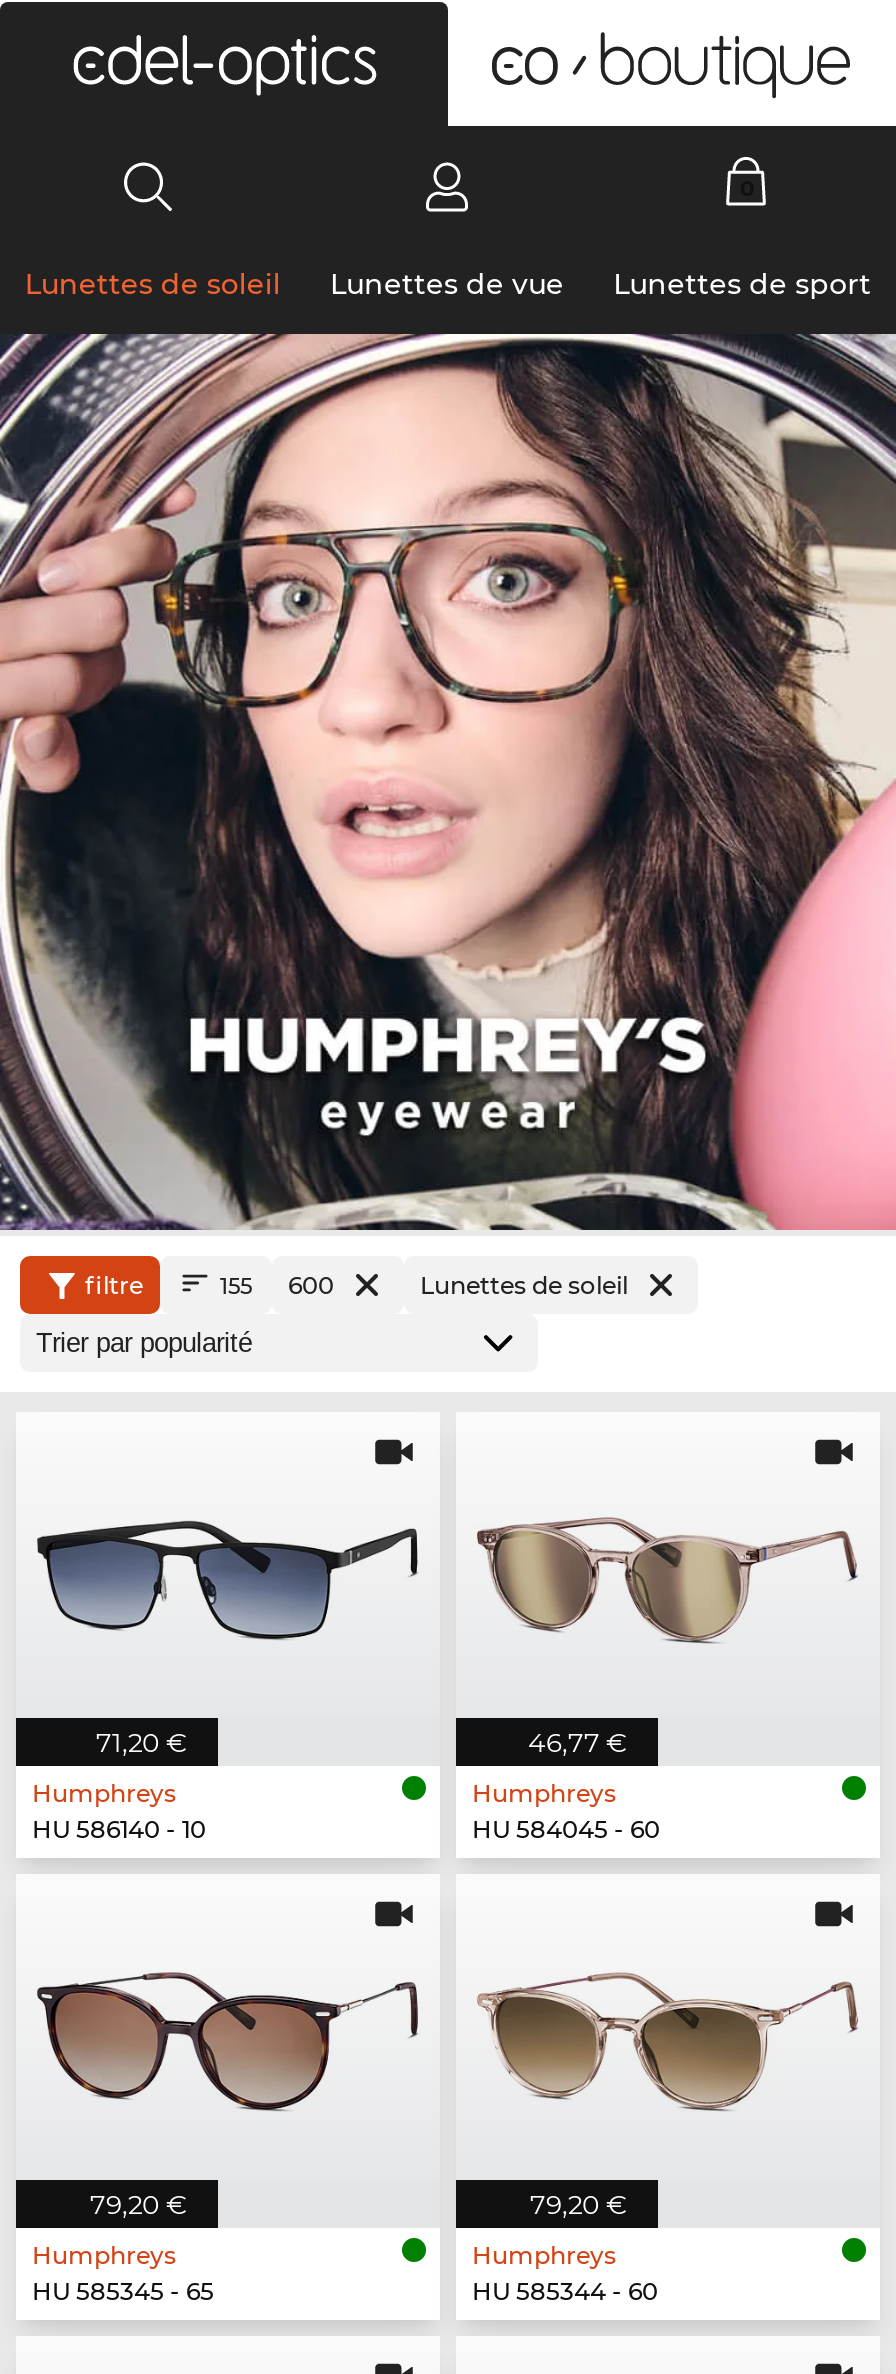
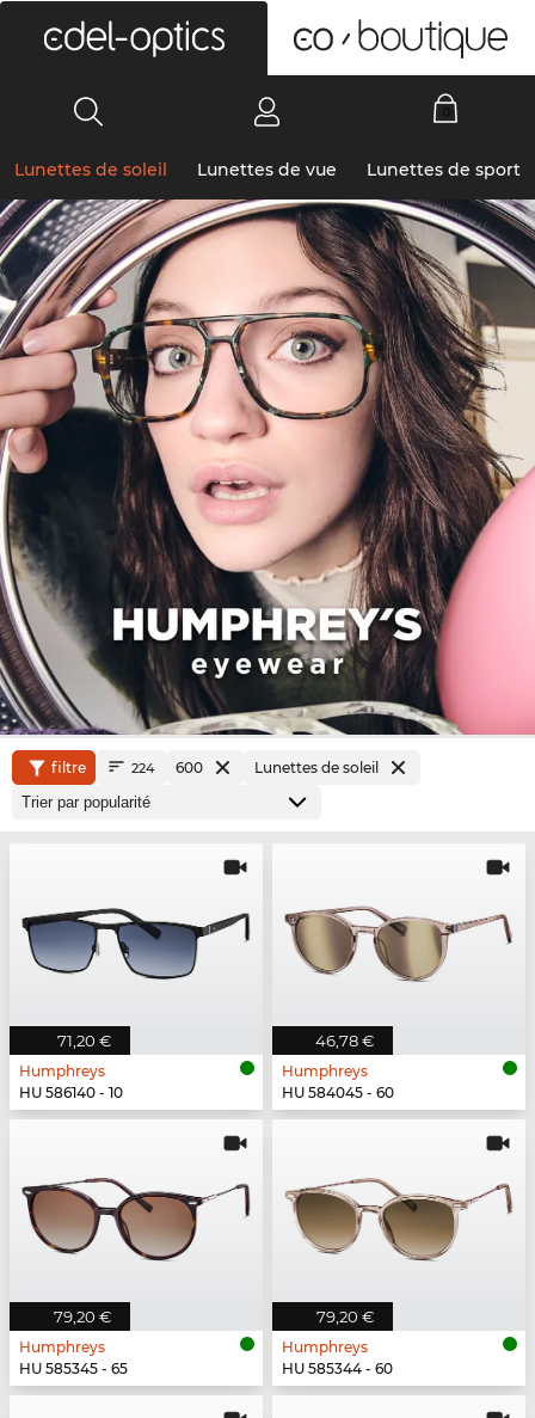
- 155 600
+ 224 600

- 46,77 €
+ 46,78 €
